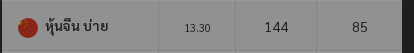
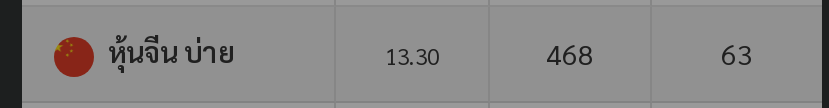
- 144
+ 468

- 85
+ 63
